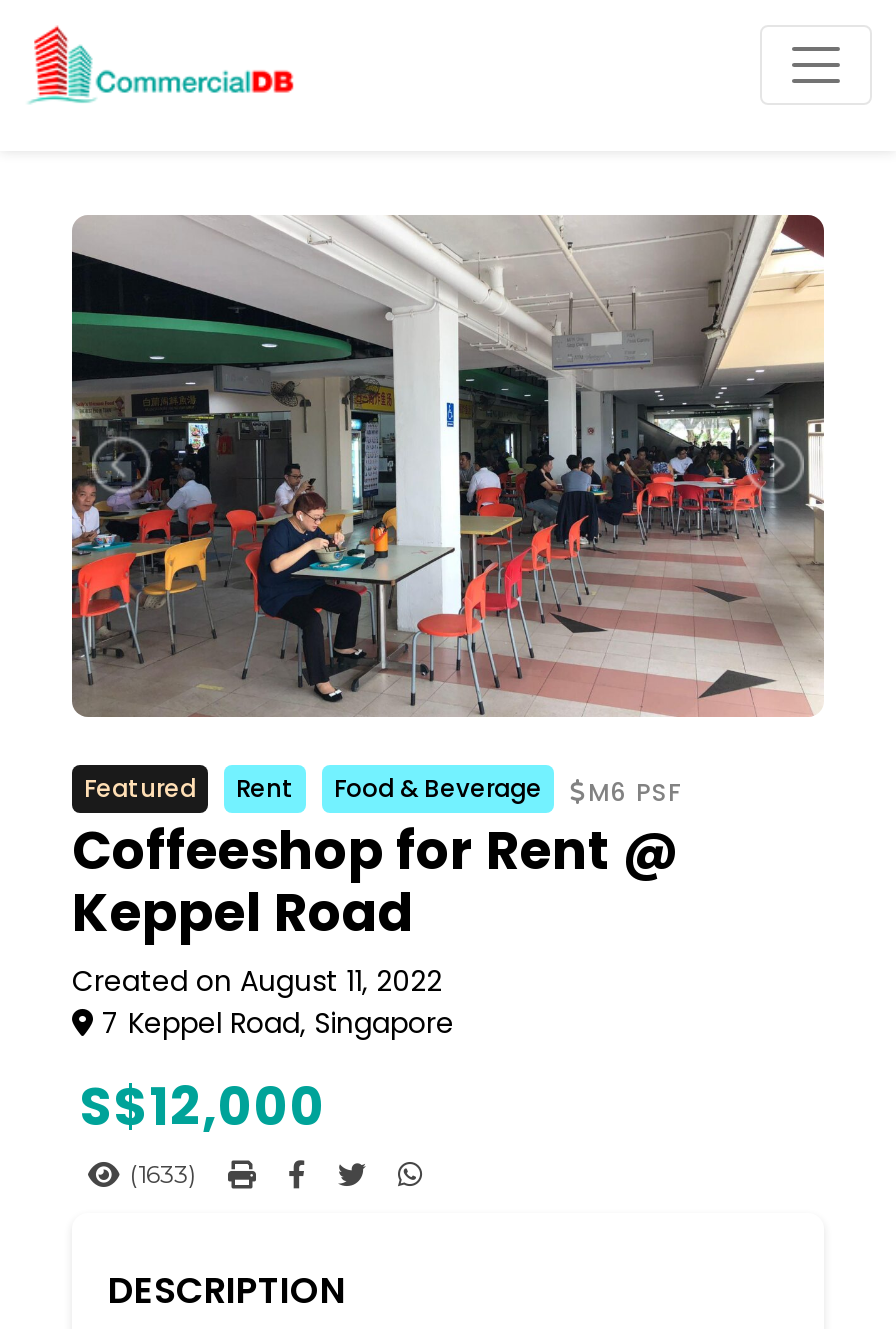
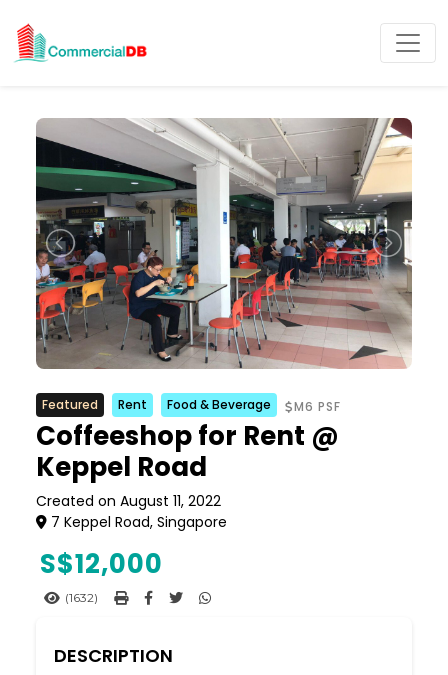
- (1633)
+ (1632)
